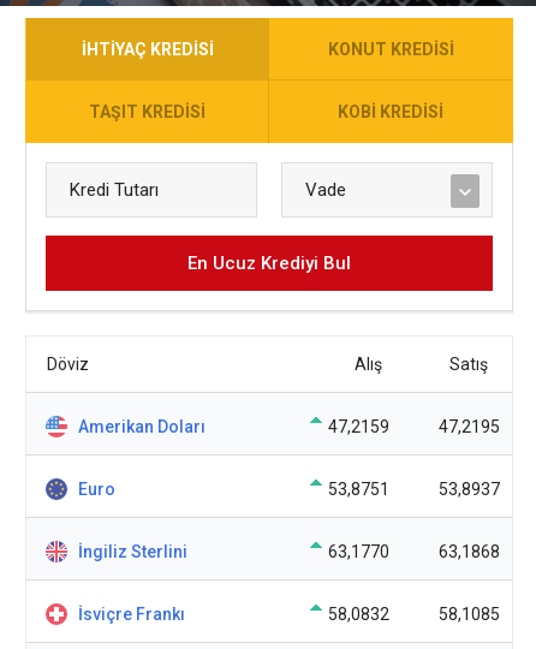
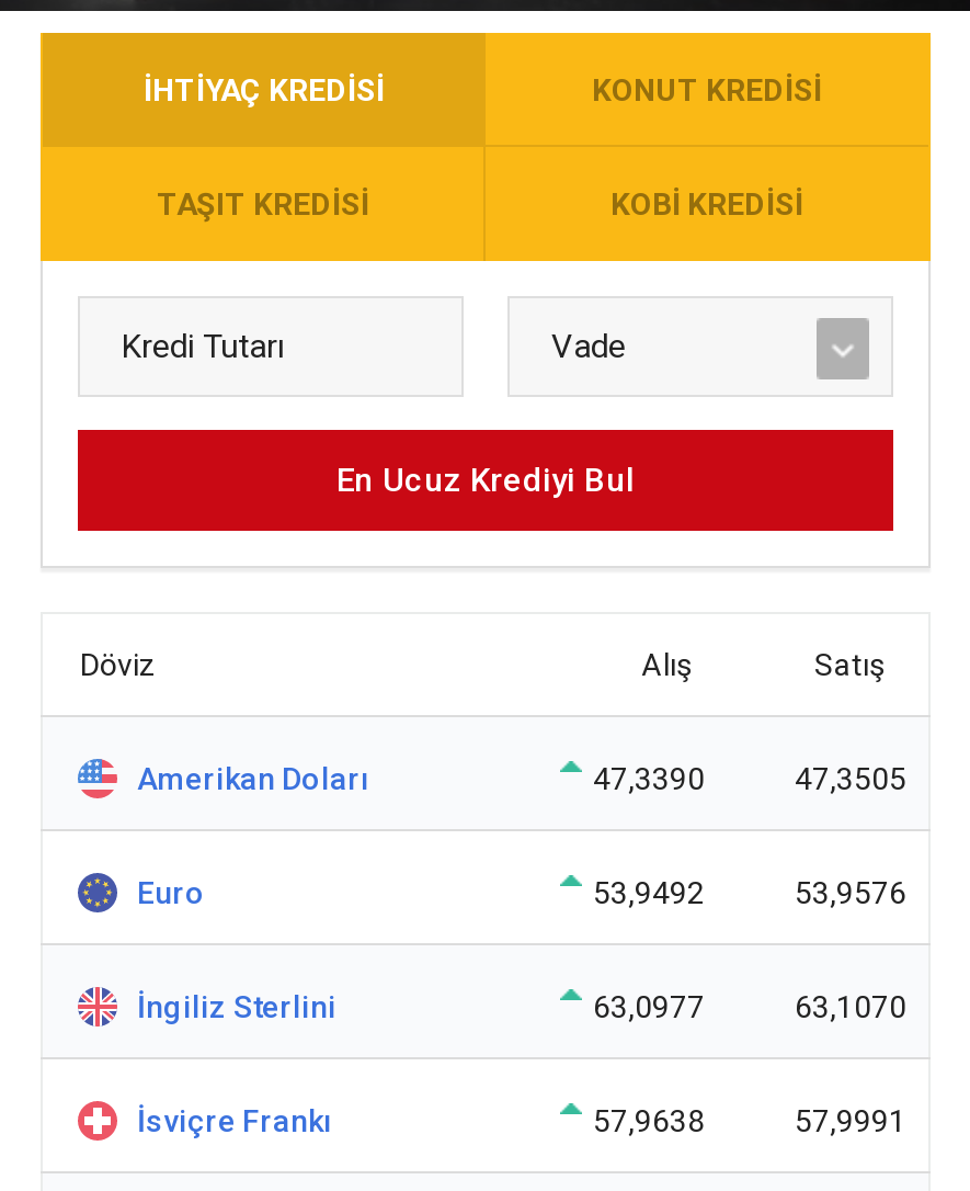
- 47,2159
+ 47,3390

- 47,2195
+ 47,3505

- 53,8751
+ 53,9492

- 53,8937
+ 53,9576

- 63,1770
+ 63,0977

- 63,1868
+ 63,1070

- 58,0832
+ 57,9638

- 58,1085
+ 57,9991
